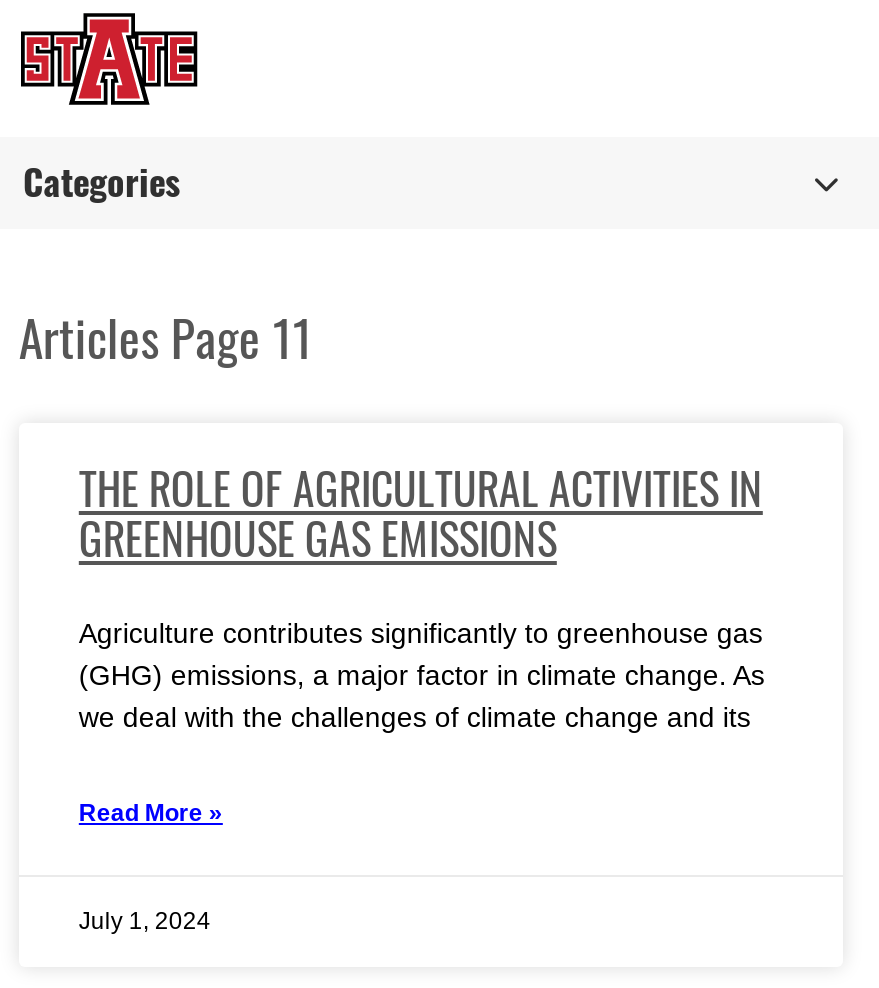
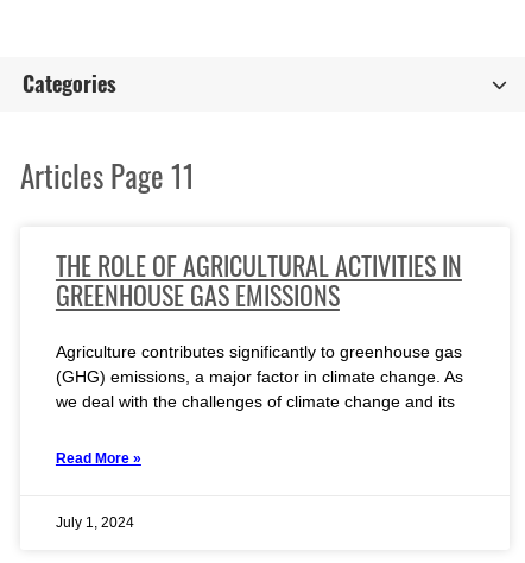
- [image]
